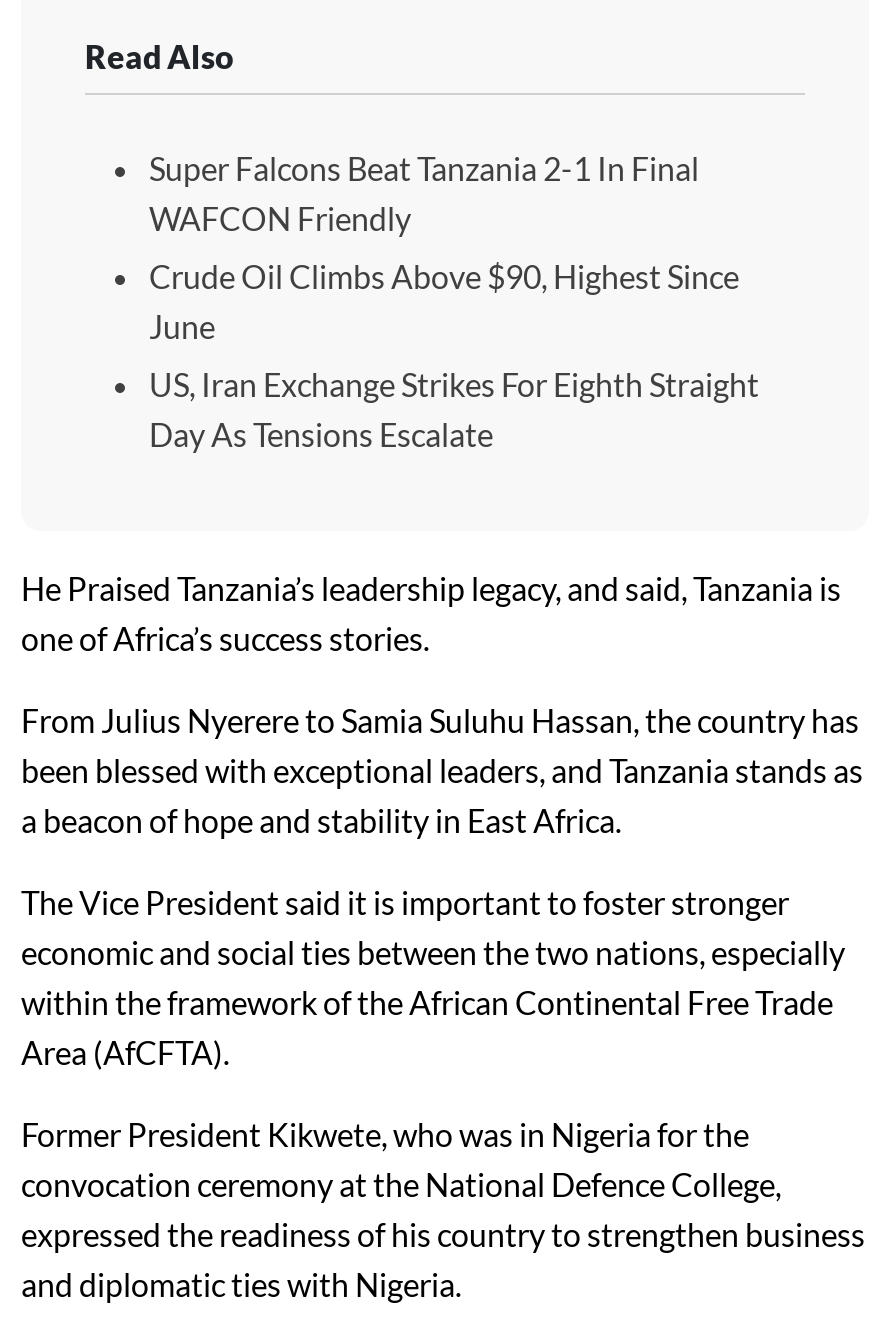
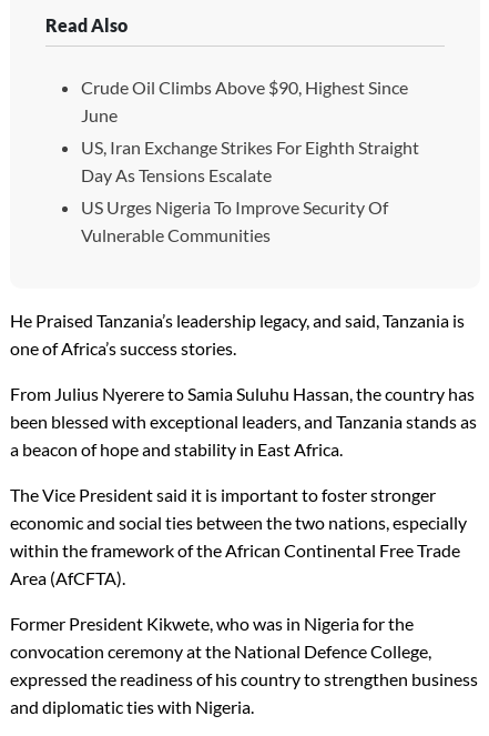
- Super Falcons Beat Tanzania 2-1 In Final
- WAFCON Friendly

moved up: Crude Oil Climbs Above $90, Highest Since | June | US, Iran Exchange Strikes For Eighth Straight | Day As Tensions Escalate

+ US Urges Nigeria To Improve Security Of
+ Vulnerable Communities
